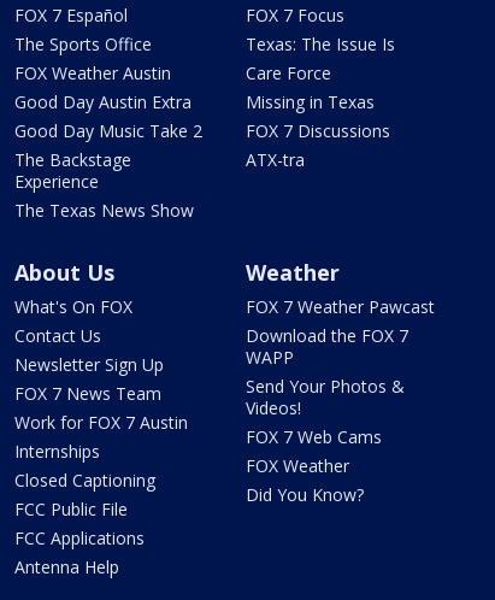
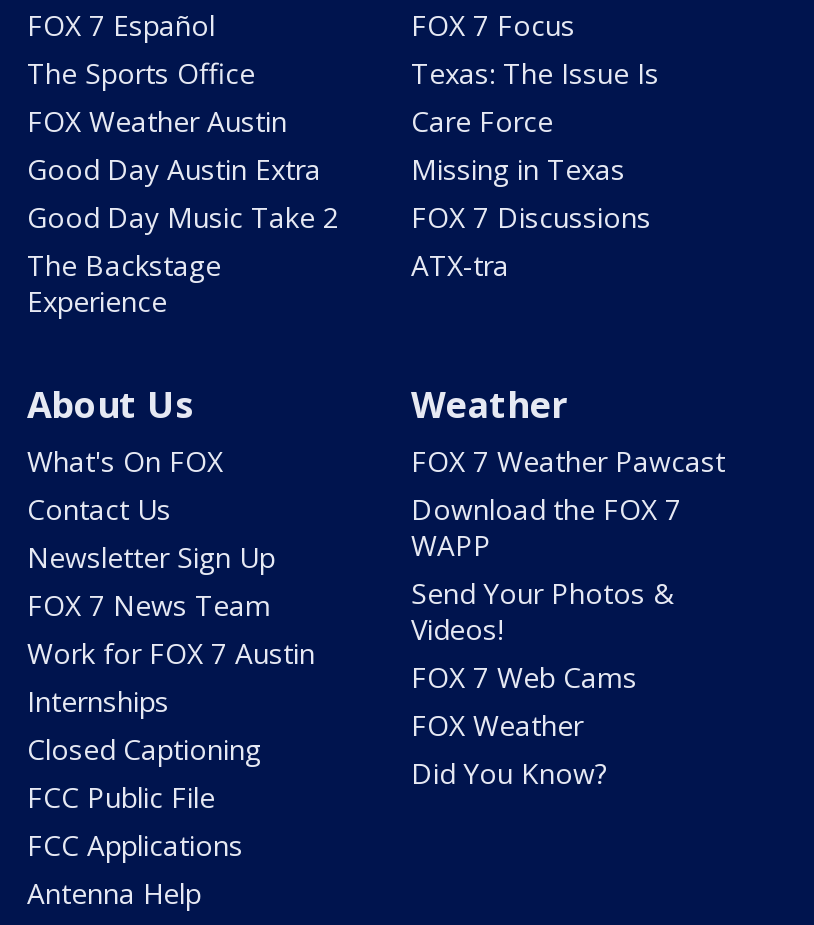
- The Texas News Show
